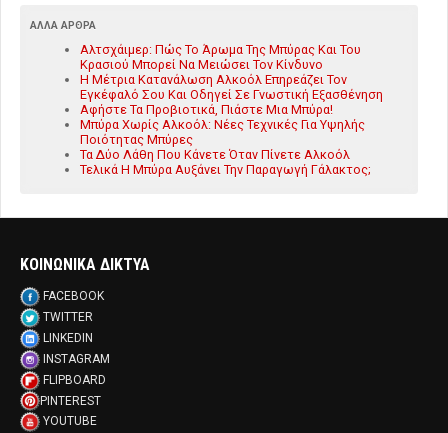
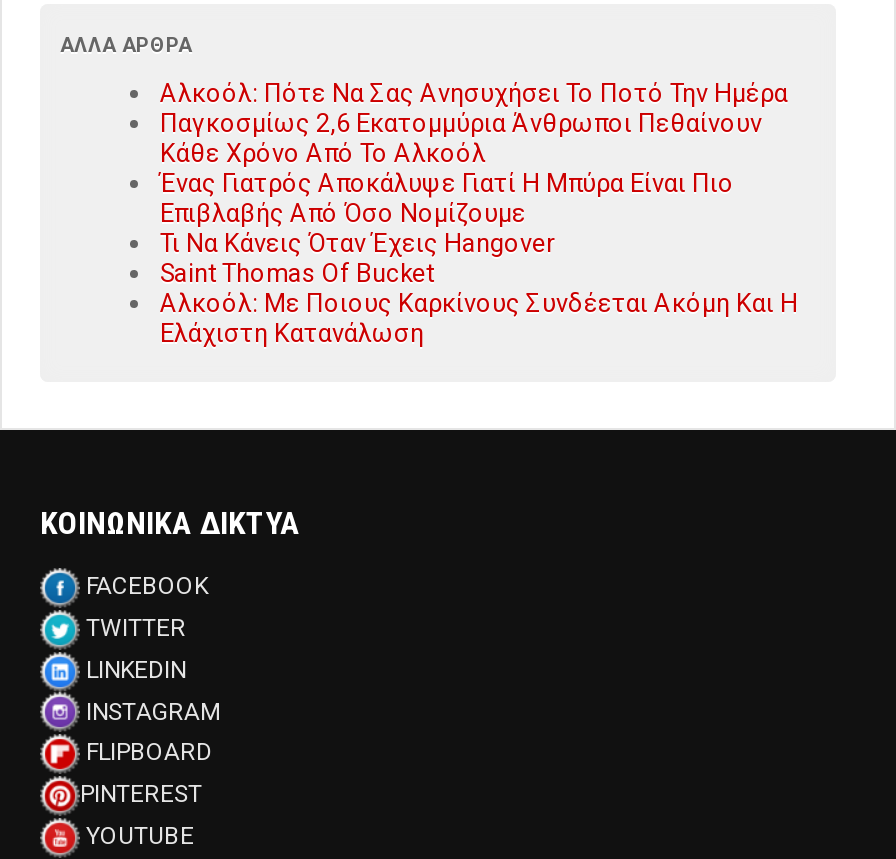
- Αλτσχάιμερ: Πώς Το Άρωμα Της Μπύρας Και Του
- Κρασιού Μπορεί Να Μειώσει Τον Κίνδυνο
- Η Μέτρια Κατανάλωση Αλκοόλ Επηρεάζει Τον
- Εγκέφαλό Σου Και Οδηγεί Σε Γνωστική Εξασθένηση
- Αφήστε Τα Προβιοτικά, Πιάστε Μια Μπύρα!
- Μπύρα Χωρίς Αλκοόλ: Νέες Τεχνικές Για Υψηλής
- Ποιότητας Μπύρες
- Τα Δύο Λάθη Που Κάνετε Όταν Πίνετε Αλκοόλ
- Τελικά Η Μπύρα Αυξάνει Την Παραγωγή Γάλακτος;
+ Αλκοόλ: Πότε Να Σας Ανησυχήσει Το Ποτό Την Ημέρα
+ Παγκοσμίως 2,6 Εκατομμύρια Άνθρωποι Πεθαίνουν
+ Κάθε Χρόνο Από Το Αλκοόλ
+ Ένας Γιατρός Αποκάλυψε Γιατί Η Μπύρα Είναι Πιο
+ Επιβλαβής Από Όσο Νομίζουμε
+ Τι Να Κάνεις Όταν Έχεις Hangover
+ Saint Thomas Of Bucket
+ Αλκοόλ: Με Ποιους Καρκίνους Συνδέεται Ακόμη Και Η
+ Ελάχιστη Κατανάλωση
